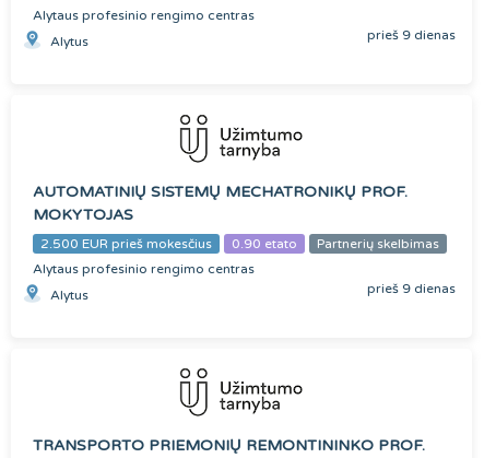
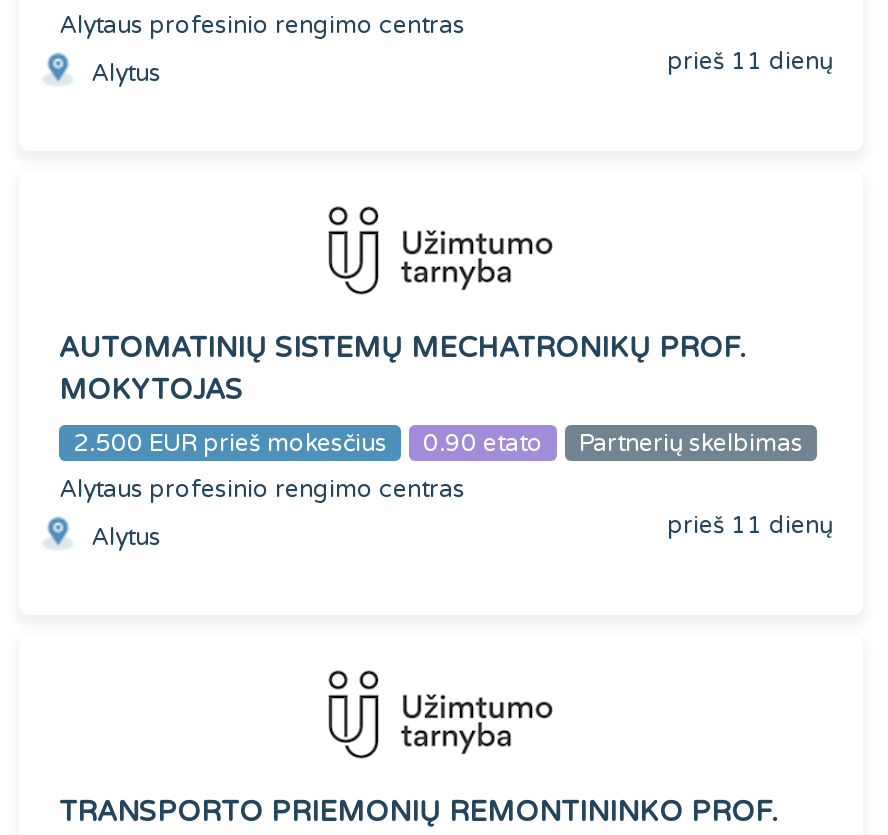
- prieš 9 dienas
+ prieš 11 dienų

- prieš 9 dienas
+ prieš 11 dienų
